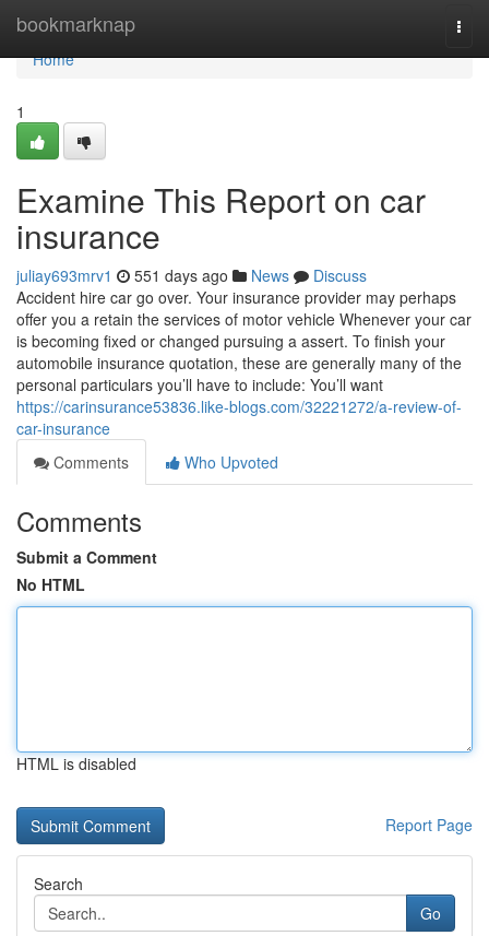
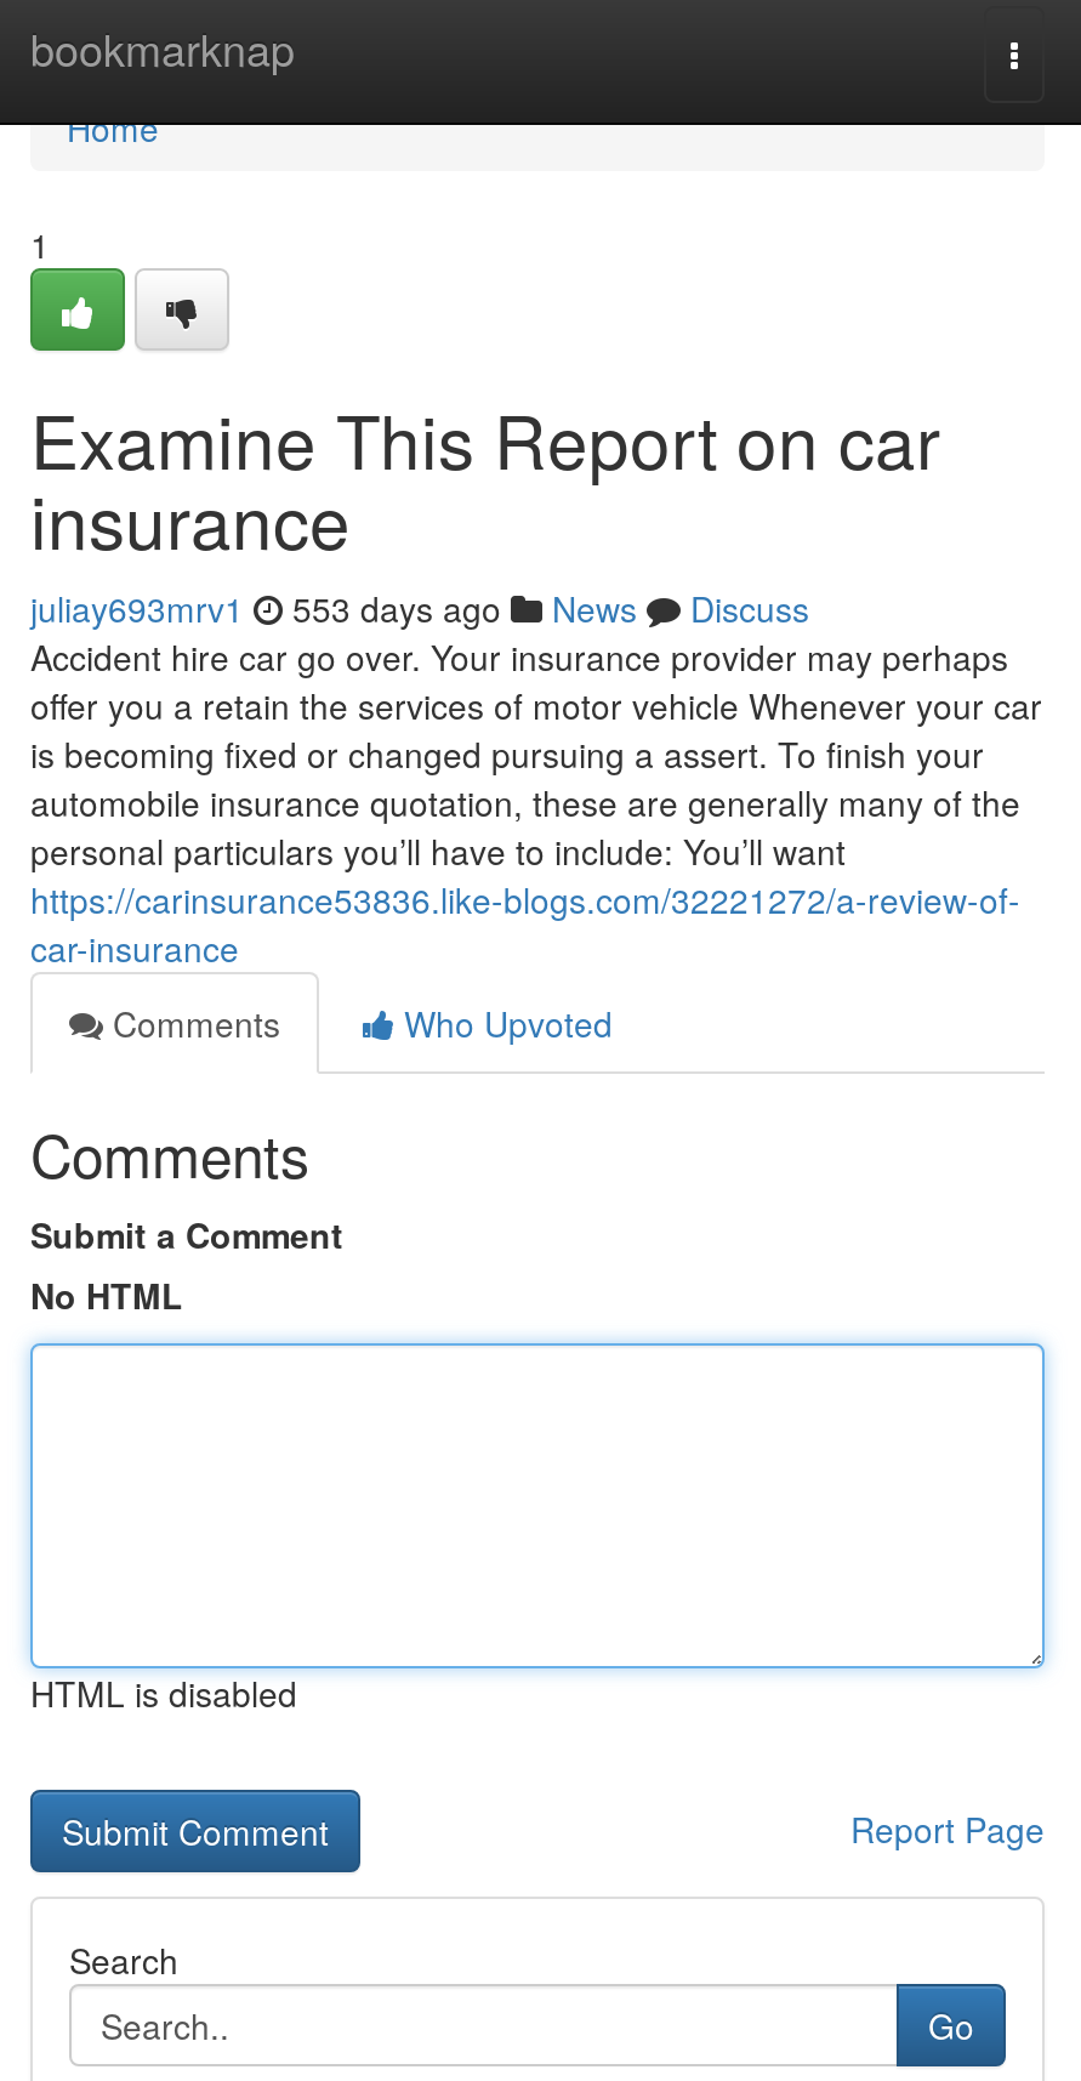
- juliay693mrv1 551 days ago News Discuss
+ juliay693mrv1 553 days ago News Discuss
